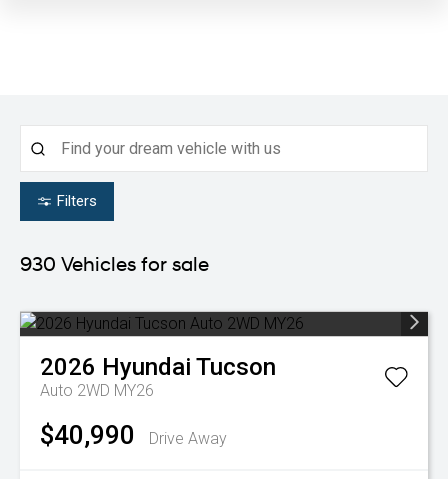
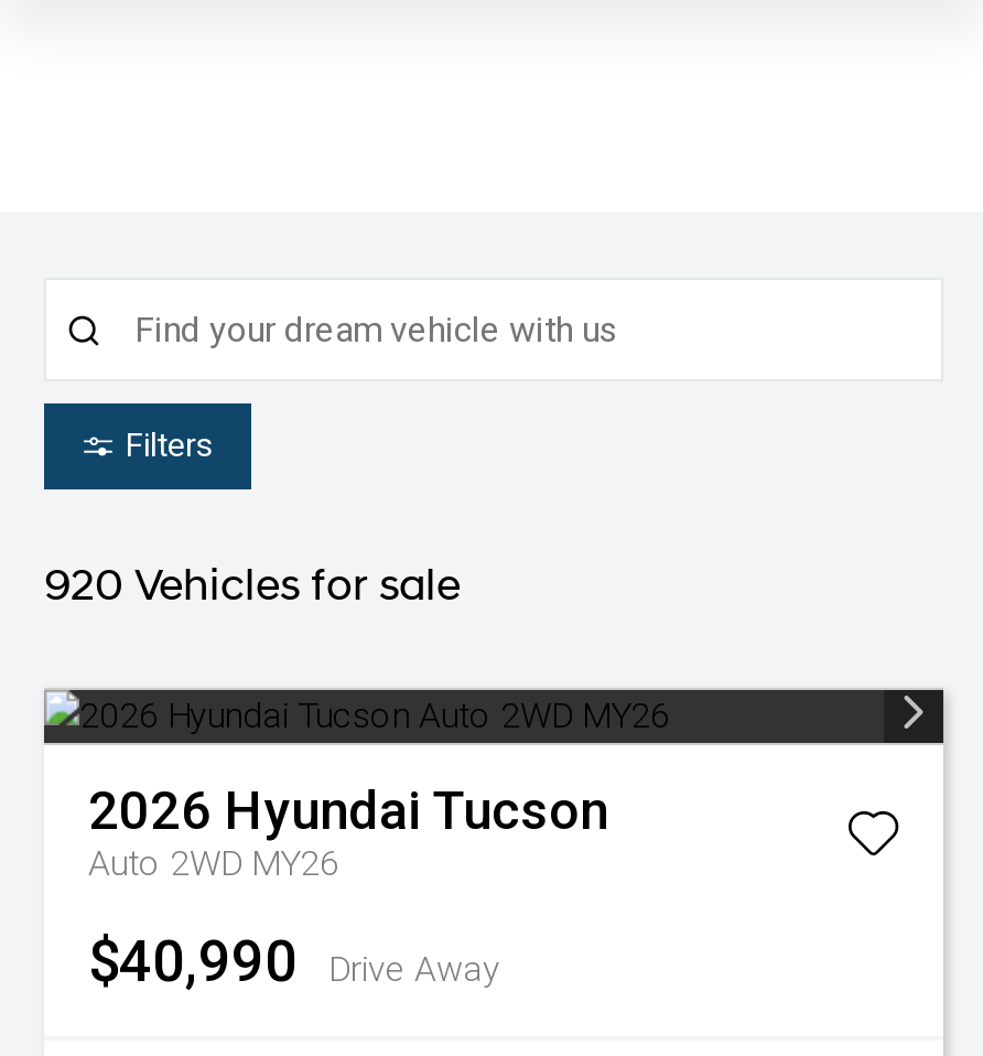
- 930 Vehicles for sale
+ 920 Vehicles for sale
